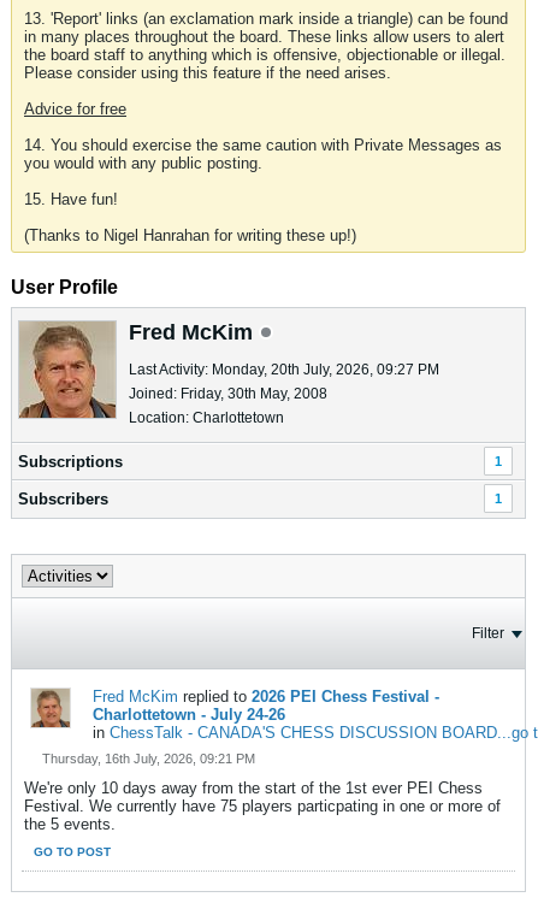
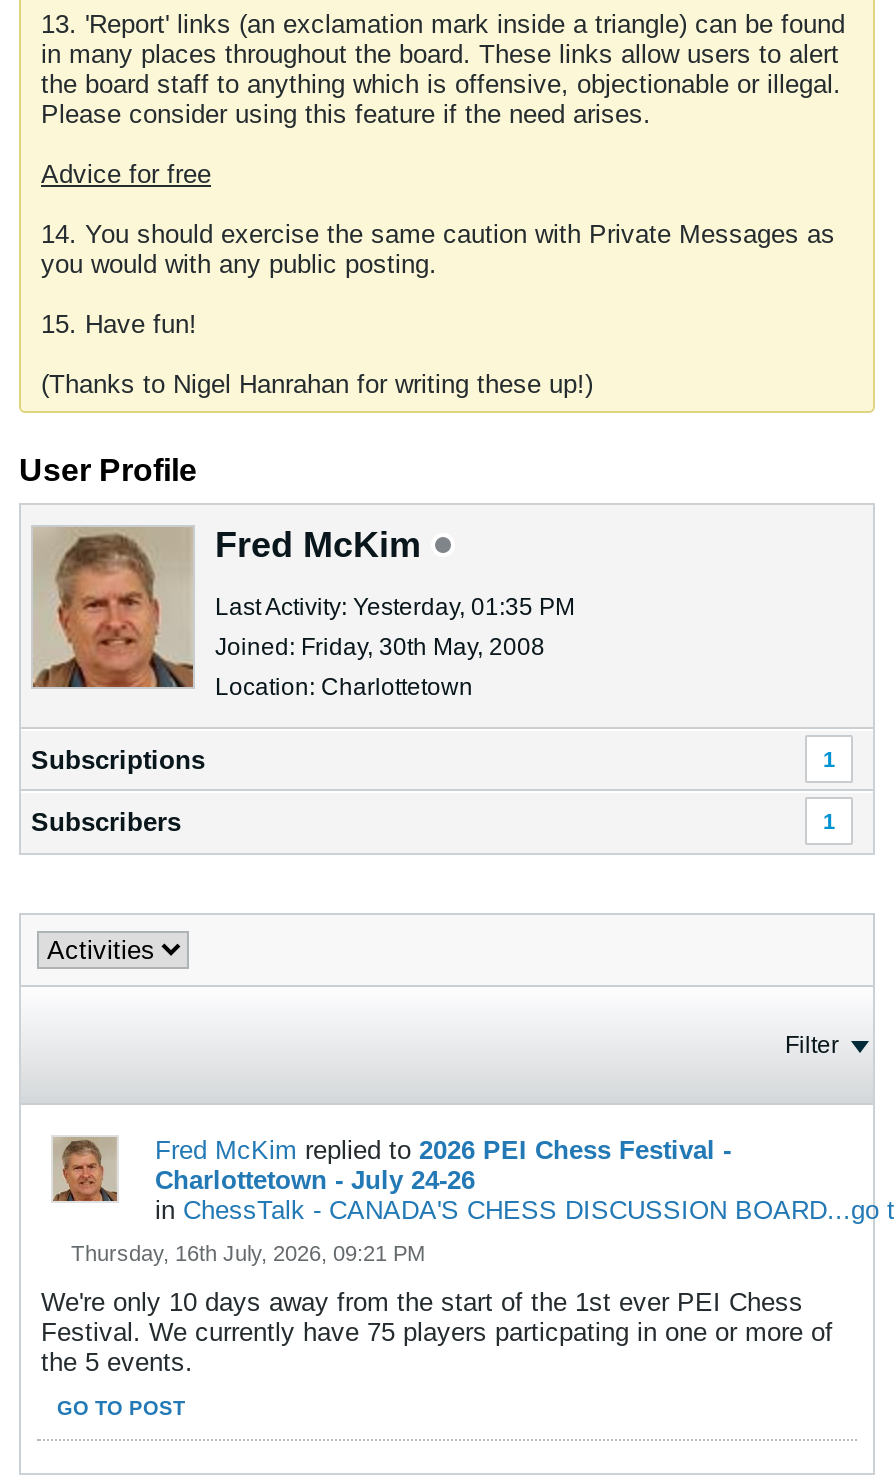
- Last Activity: Monday, 20th July, 2026, 09:27 PM
+ Last Activity: Yesterday, 01:35 PM
